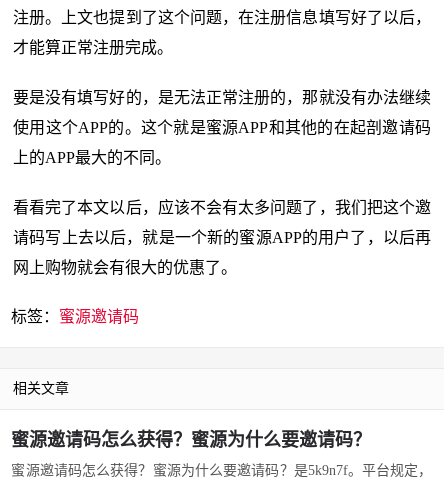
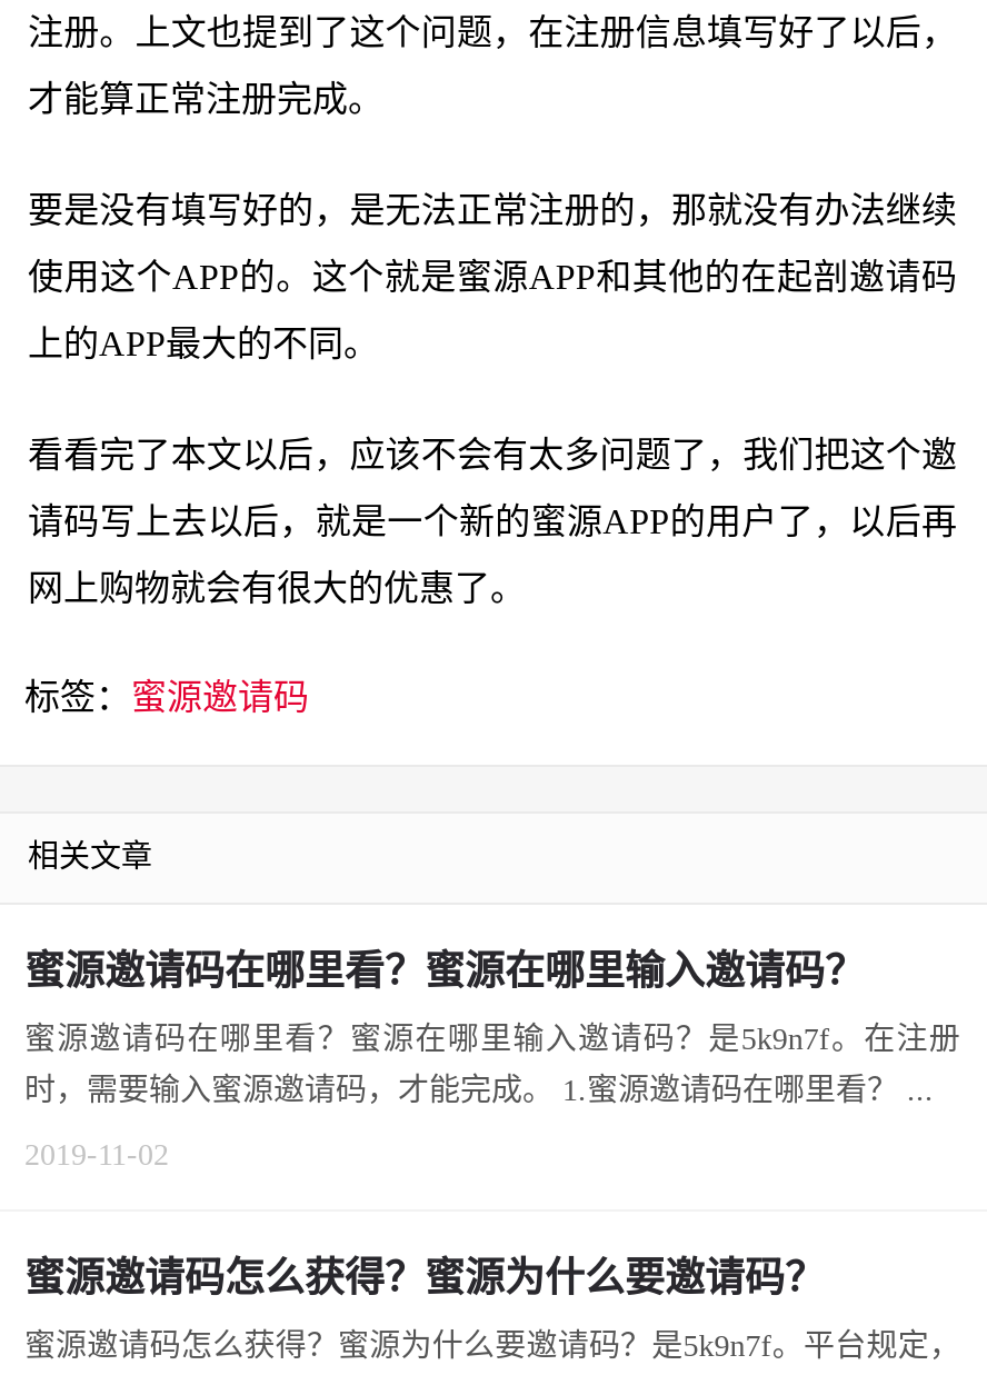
+ 蜜源邀请码在哪里看？蜜源在哪里输入邀请码？
+ 蜜源邀请码在哪里看？蜜源在哪里输入邀请码？是5k9n7f。在注册
+ 时，需要输入蜜源邀请码，才能完成。 1.蜜源邀请码在哪里看？ ...
+ 2019-11-02
